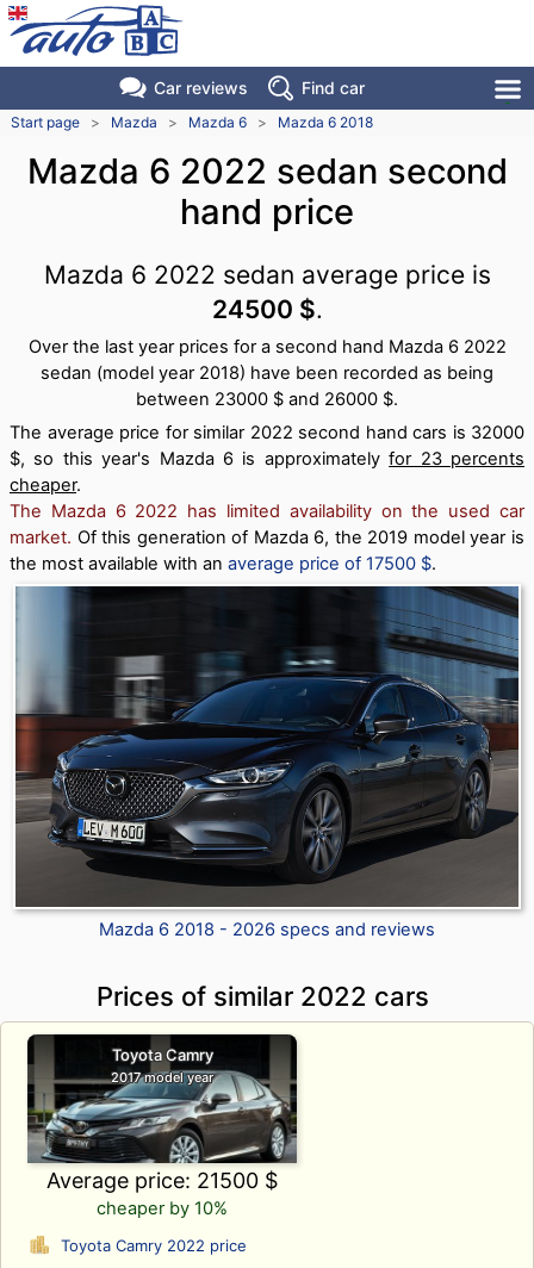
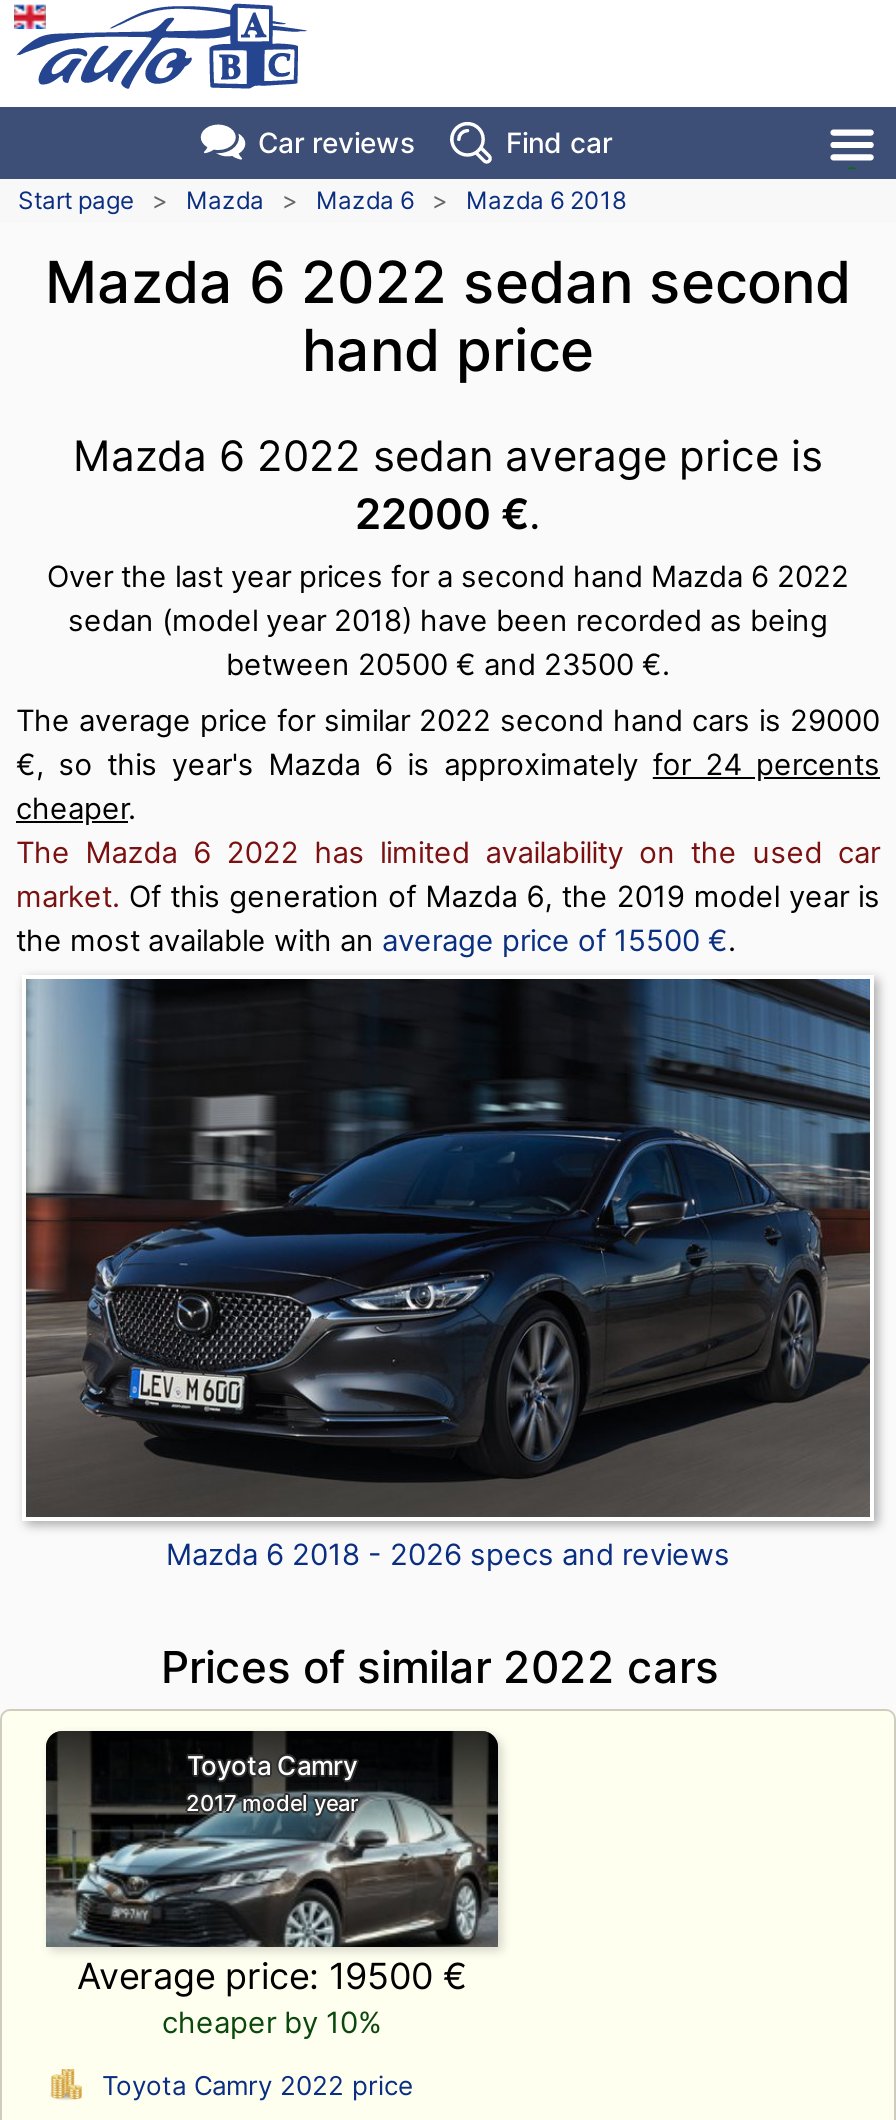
- 24500 $.
+ 22000 €.

- between 23000 $ and 26000 $.
+ between 20500 € and 23500 €.

- The average price for similar 2022 second hand cars is 32000
+ The average price for similar 2022 second hand cars is 29000

- $, so this year's Mazda 6 is approximately for 23 percents
+ €, so this year's Mazda 6 is approximately for 24 percents

- the most available with an average price of 17500 $.
+ the most available with an average price of 15500 €.

- Average price: 21500 $
+ Average price: 19500 €
